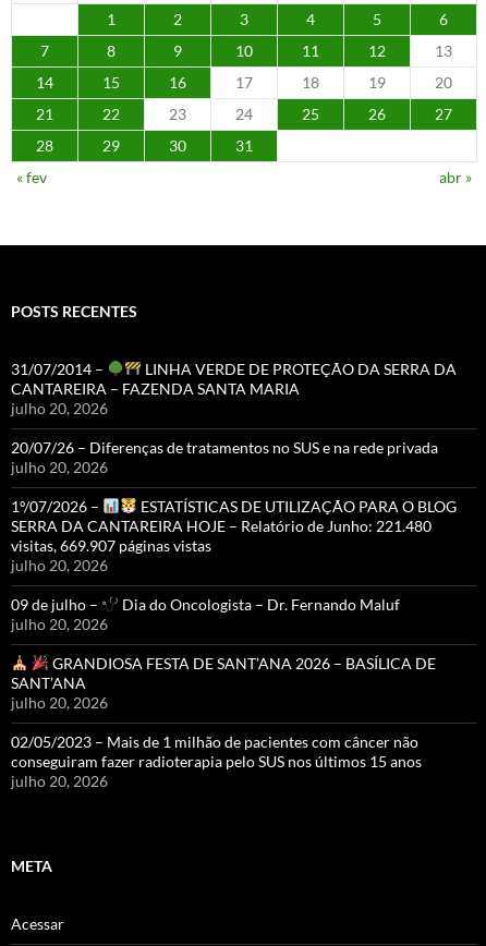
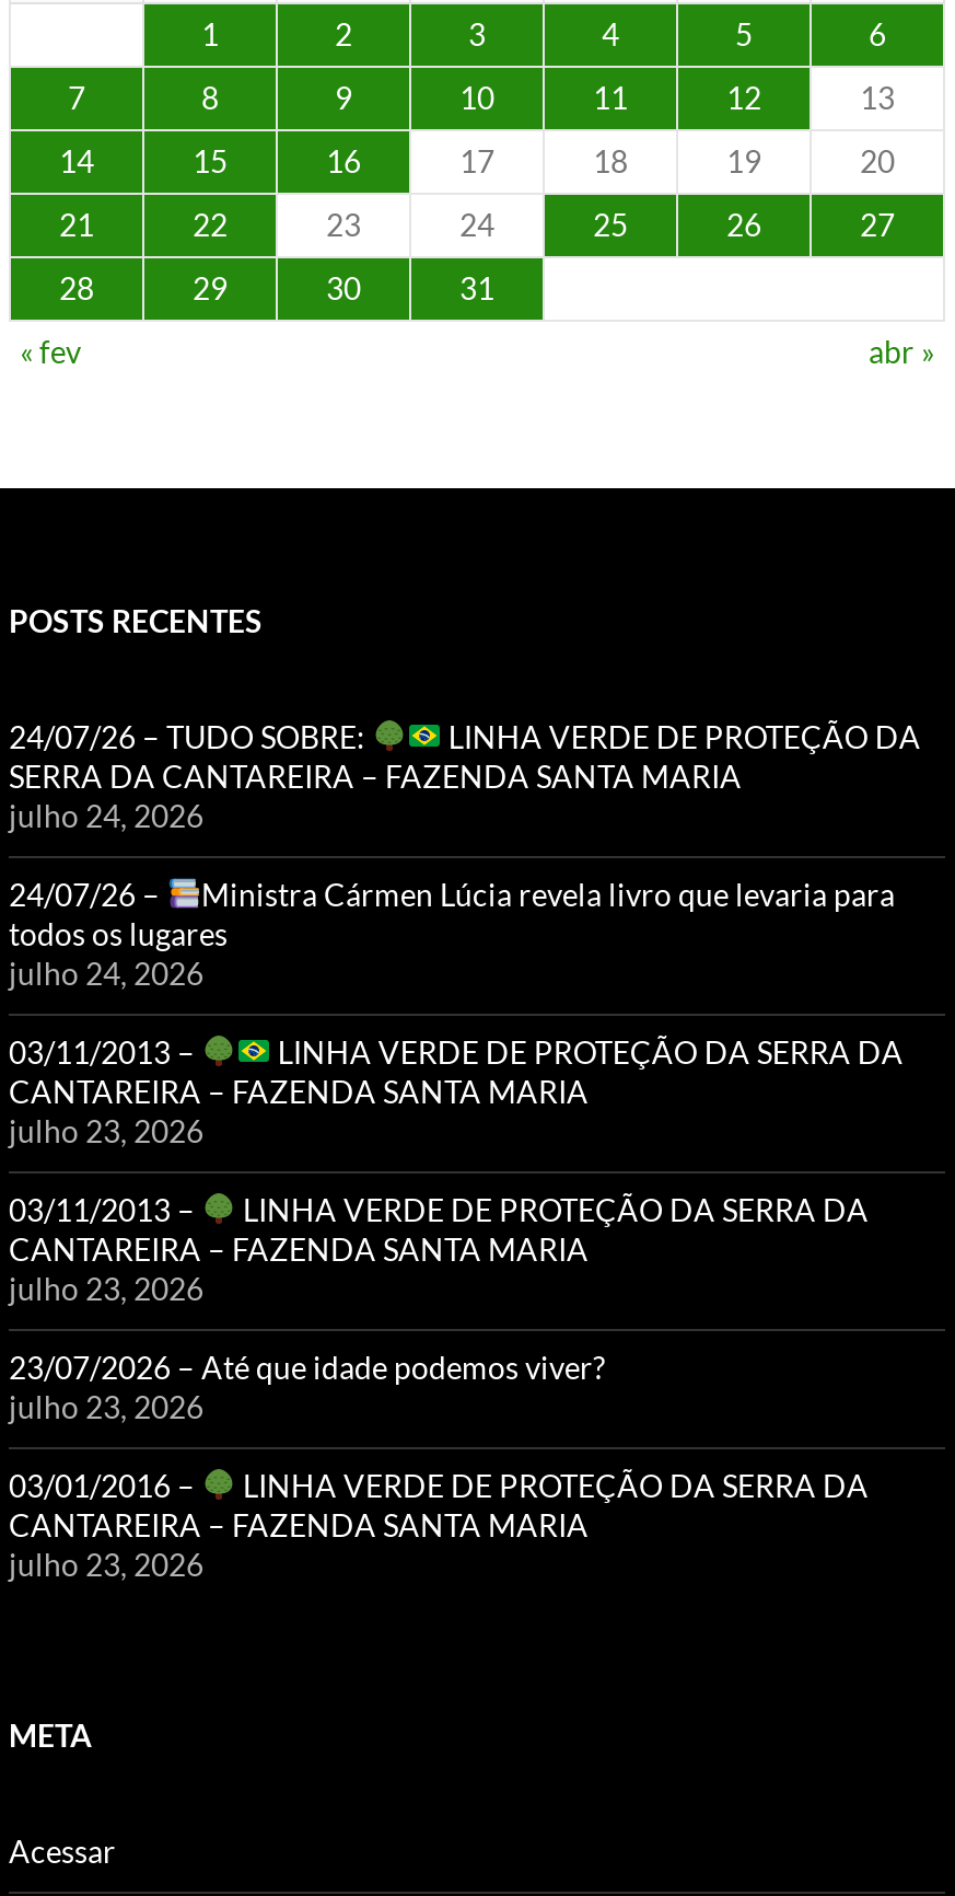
- 31/07/2014 –
+ 24/07/26 – TUDO SOBRE:
+ LINHA VERDE DE PROTEÇÃO DA
+ SERRA DA CANTAREIRA – FAZENDA SANTA MARIA
+ julho 24, 2026
+ 24/07/26 –
+ Ministra Cármen Lúcia revela livro que levaria para
+ todos os lugares
+ julho 24, 2026
+ 03/11/2013 –

moved down: LINHA VERDE DE PROTEÇÃO DA SERRA DA | CANTAREIRA – FAZENDA SANTA MARIA

- julho 20, 2026
- 20/07/26 – Diferenças de tratamentos no SUS e na rede privada
- julho 20, 2026
- 1º/07/2026 –
- ESTATÍSTICAS DE UTILIZAÇÃO PARA O BLOG
- SERRA DA CANTAREIRA HOJE – Relatório de Junho: 221.480
- visitas, 669.907 páginas vistas
- julho 20, 2026
- 09 de julho –
- Dia do Oncologista – Dr. Fernando Maluf
- julho 20, 2026
- GRANDIOSA FESTA DE SANT’ANA 2026 – BASÍLICA DE
- SANT’ANA
- julho 20, 2026
- 02/05/2023 – Mais de 1 milhão de pacientes com câncer não
- conseguiram fazer radioterapia pelo SUS nos últimos 15 anos
- julho 20, 2026
+ julho 23, 2026
+ 03/11/2013 –
+ LINHA VERDE DE PROTEÇÃO DA SERRA DA
+ CANTAREIRA – FAZENDA SANTA MARIA
+ julho 23, 2026
+ 23/07/2026 – Até que idade podemos viver?
+ julho 23, 2026
+ 03/01/2016 –
+ LINHA VERDE DE PROTEÇÃO DA SERRA DA
+ CANTAREIRA – FAZENDA SANTA MARIA
+ julho 23, 2026
